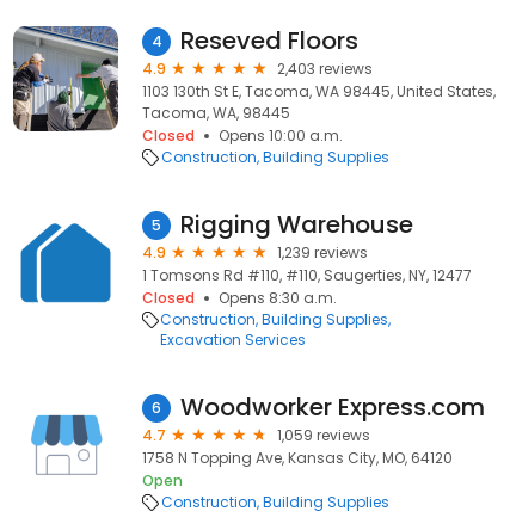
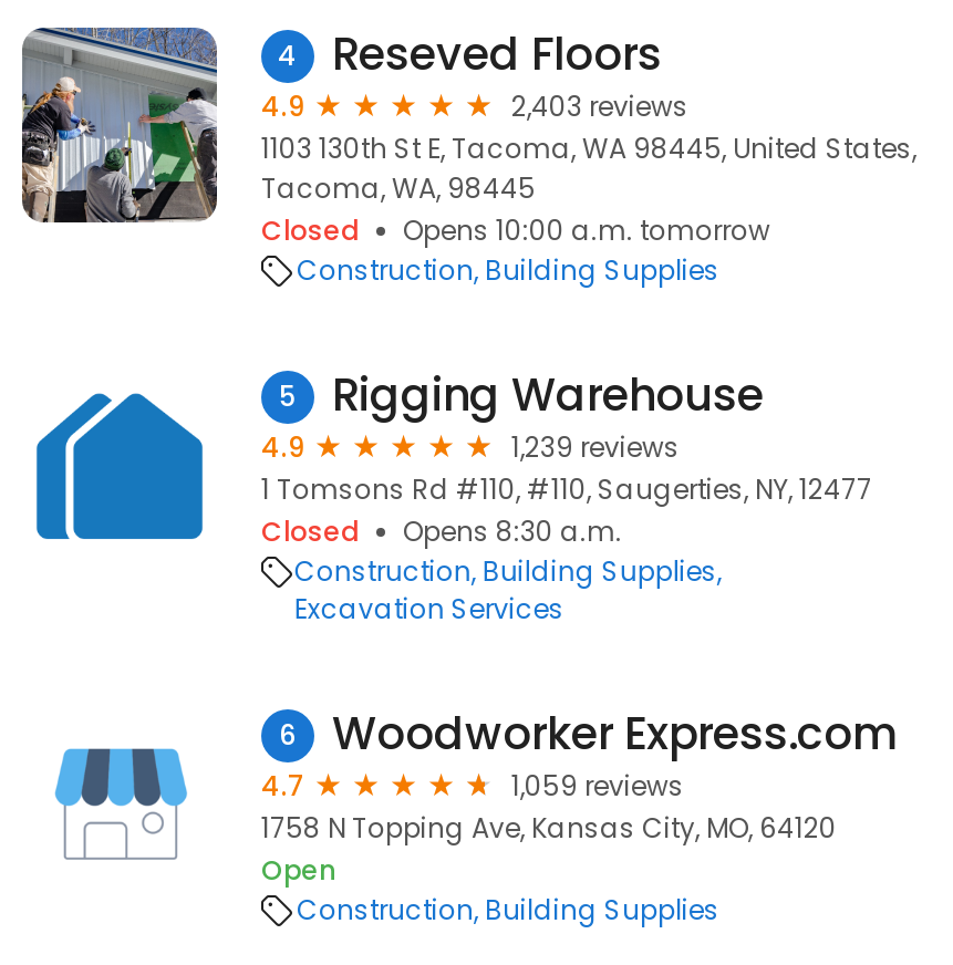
- Opens 10:00 a.m.
+ Opens 10:00 a.m. tomorrow
